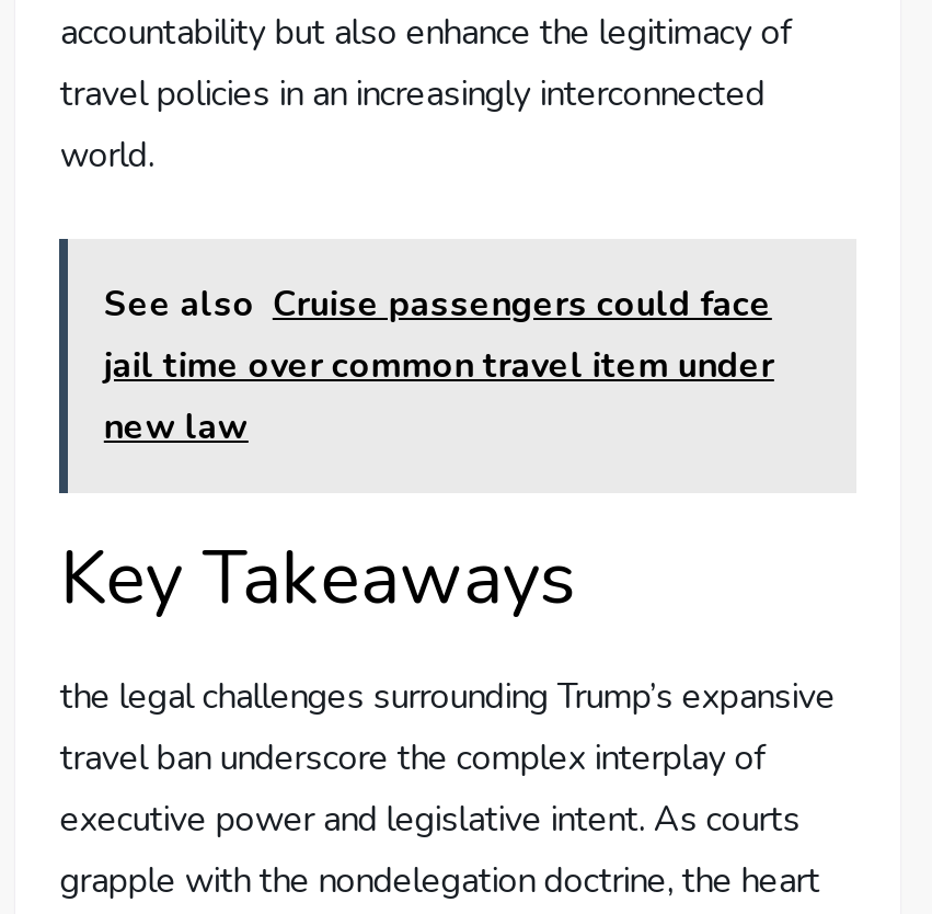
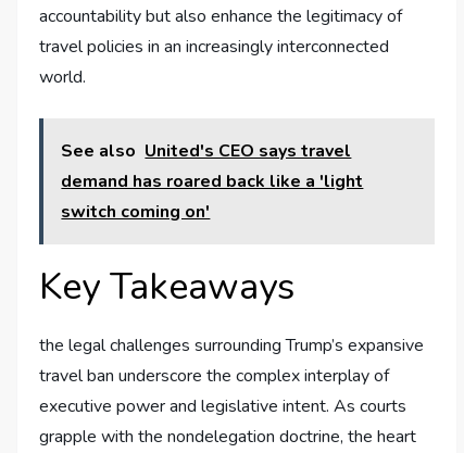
- See also Cruise passengers could face
- jail time over common travel item under
- new law
+ See also United's CEO says travel
+ demand has roared back like a 'light
+ switch coming on'
